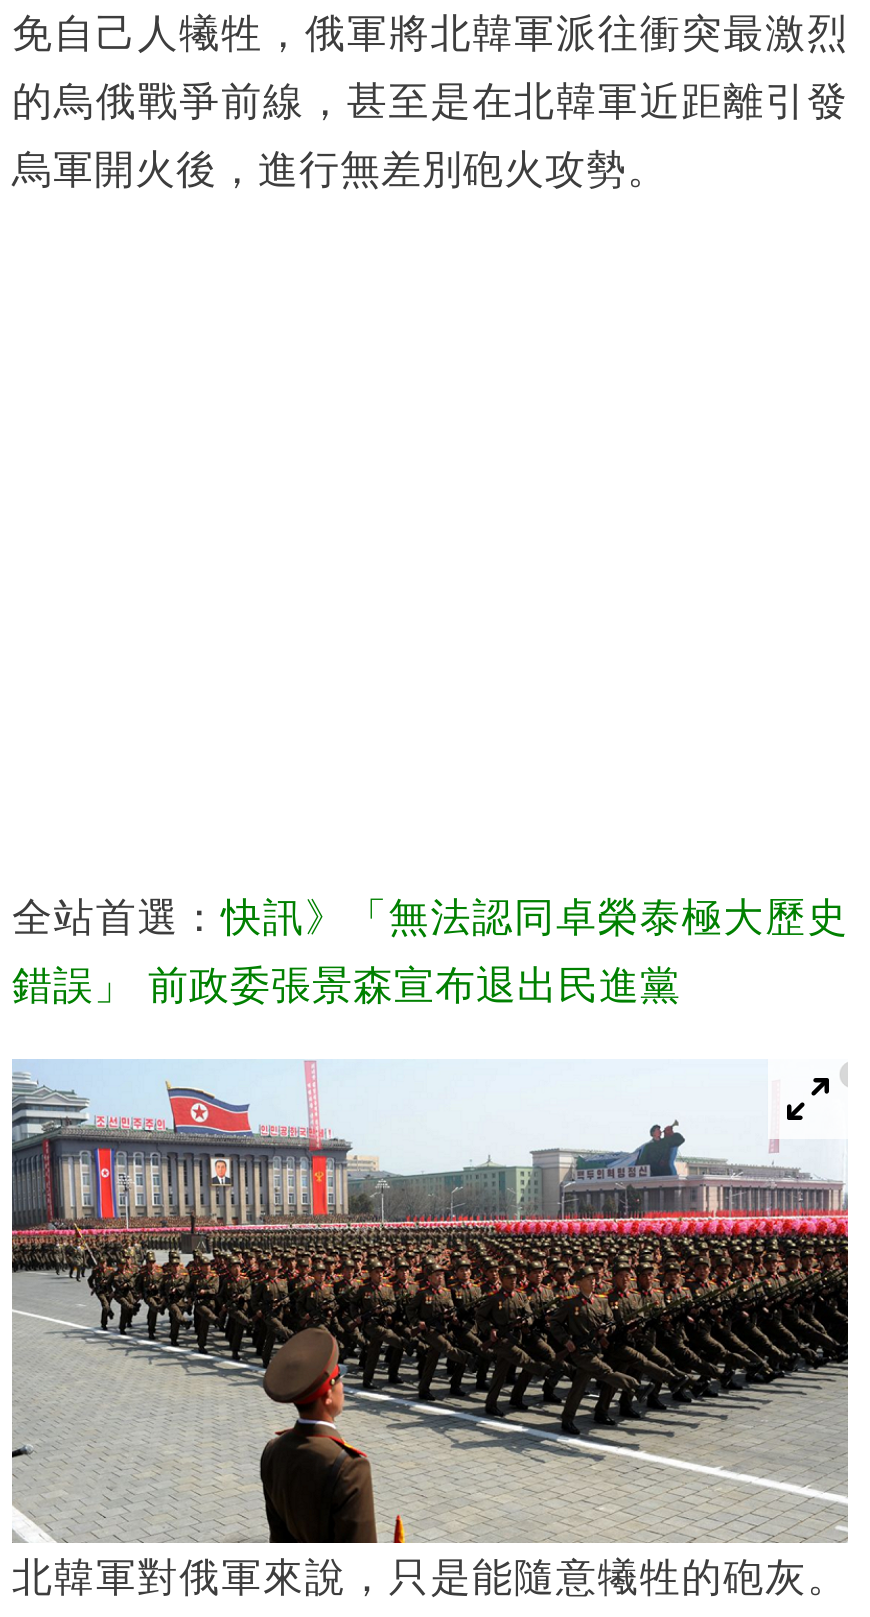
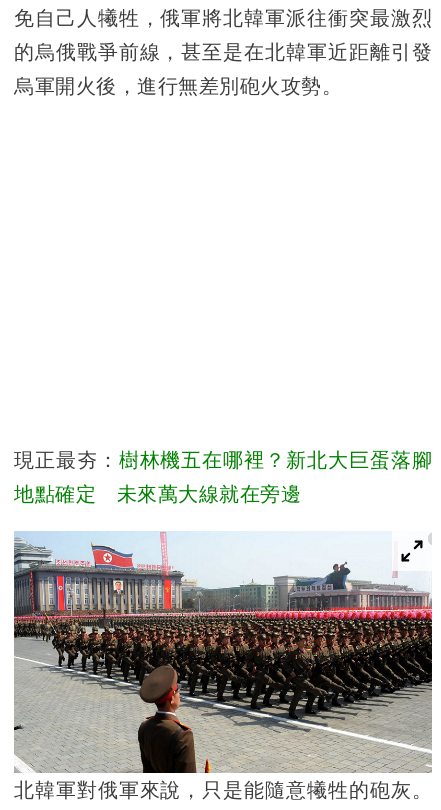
- 全站首選：快訊》「無法認同卓榮泰極大歷史
+ 現正最夯：樹林機五在哪裡？新北大巨蛋落腳

- 錯誤」 前政委張景森宣布退出民進黨
+ 地點確定 未來萬大線就在旁邊
